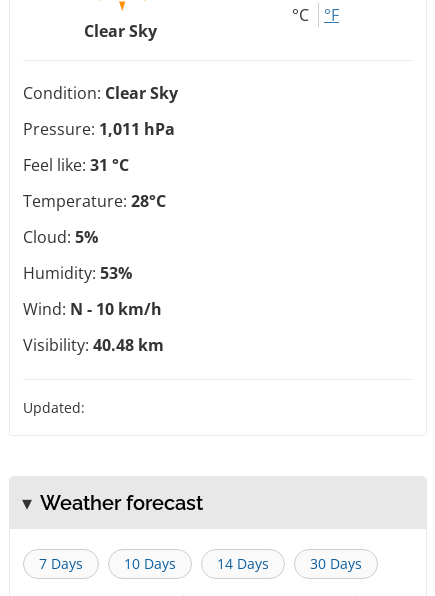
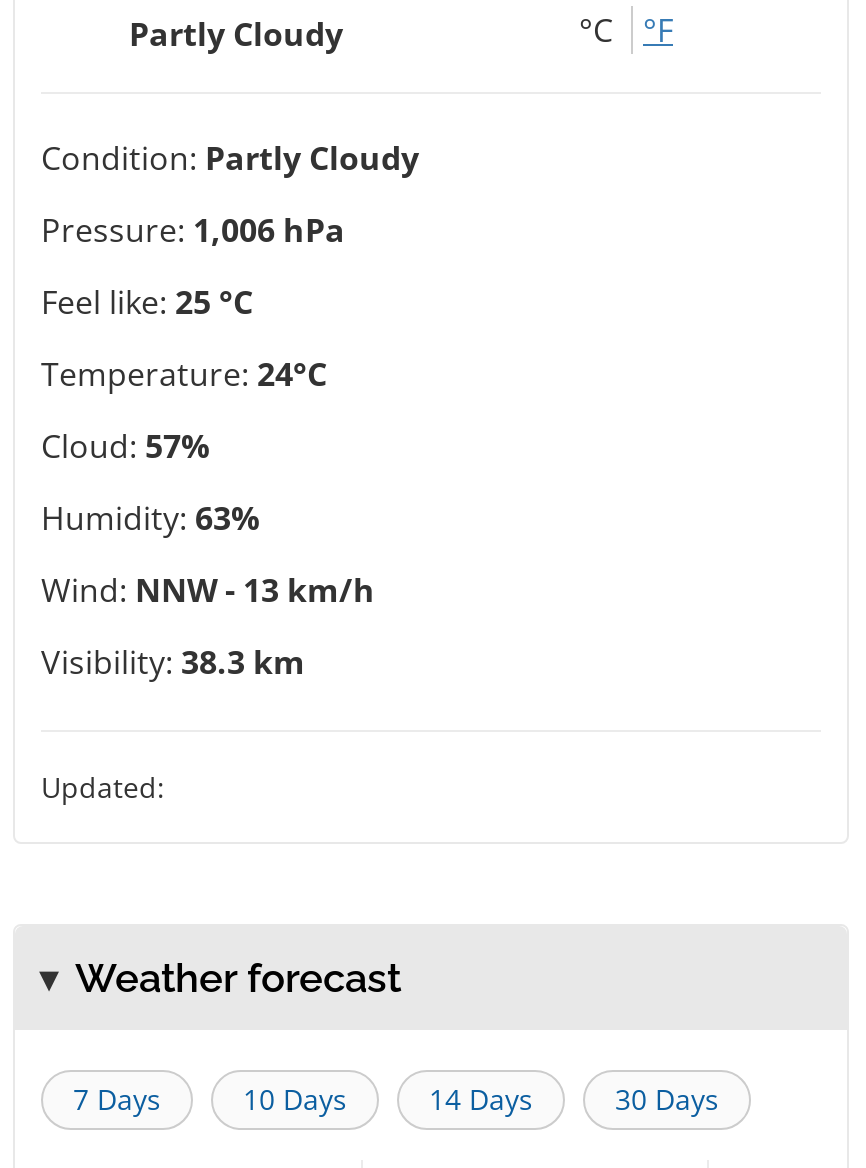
- Clear Sky
+ Partly Cloudy

- Condition: Clear Sky
+ Condition: Partly Cloudy

- Pressure: 1,011 hPa
+ Pressure: 1,006 hPa

- Feel like: 31 °C
+ Feel like: 25 °C

- Temperature: 28°C
+ Temperature: 24°C

- Cloud: 5%
+ Cloud: 57%

- Humidity: 53%
+ Humidity: 63%

- Wind: N - 10 km/h
+ Wind: NNW - 13 km/h

- Visibility: 40.48 km
+ Visibility: 38.3 km
